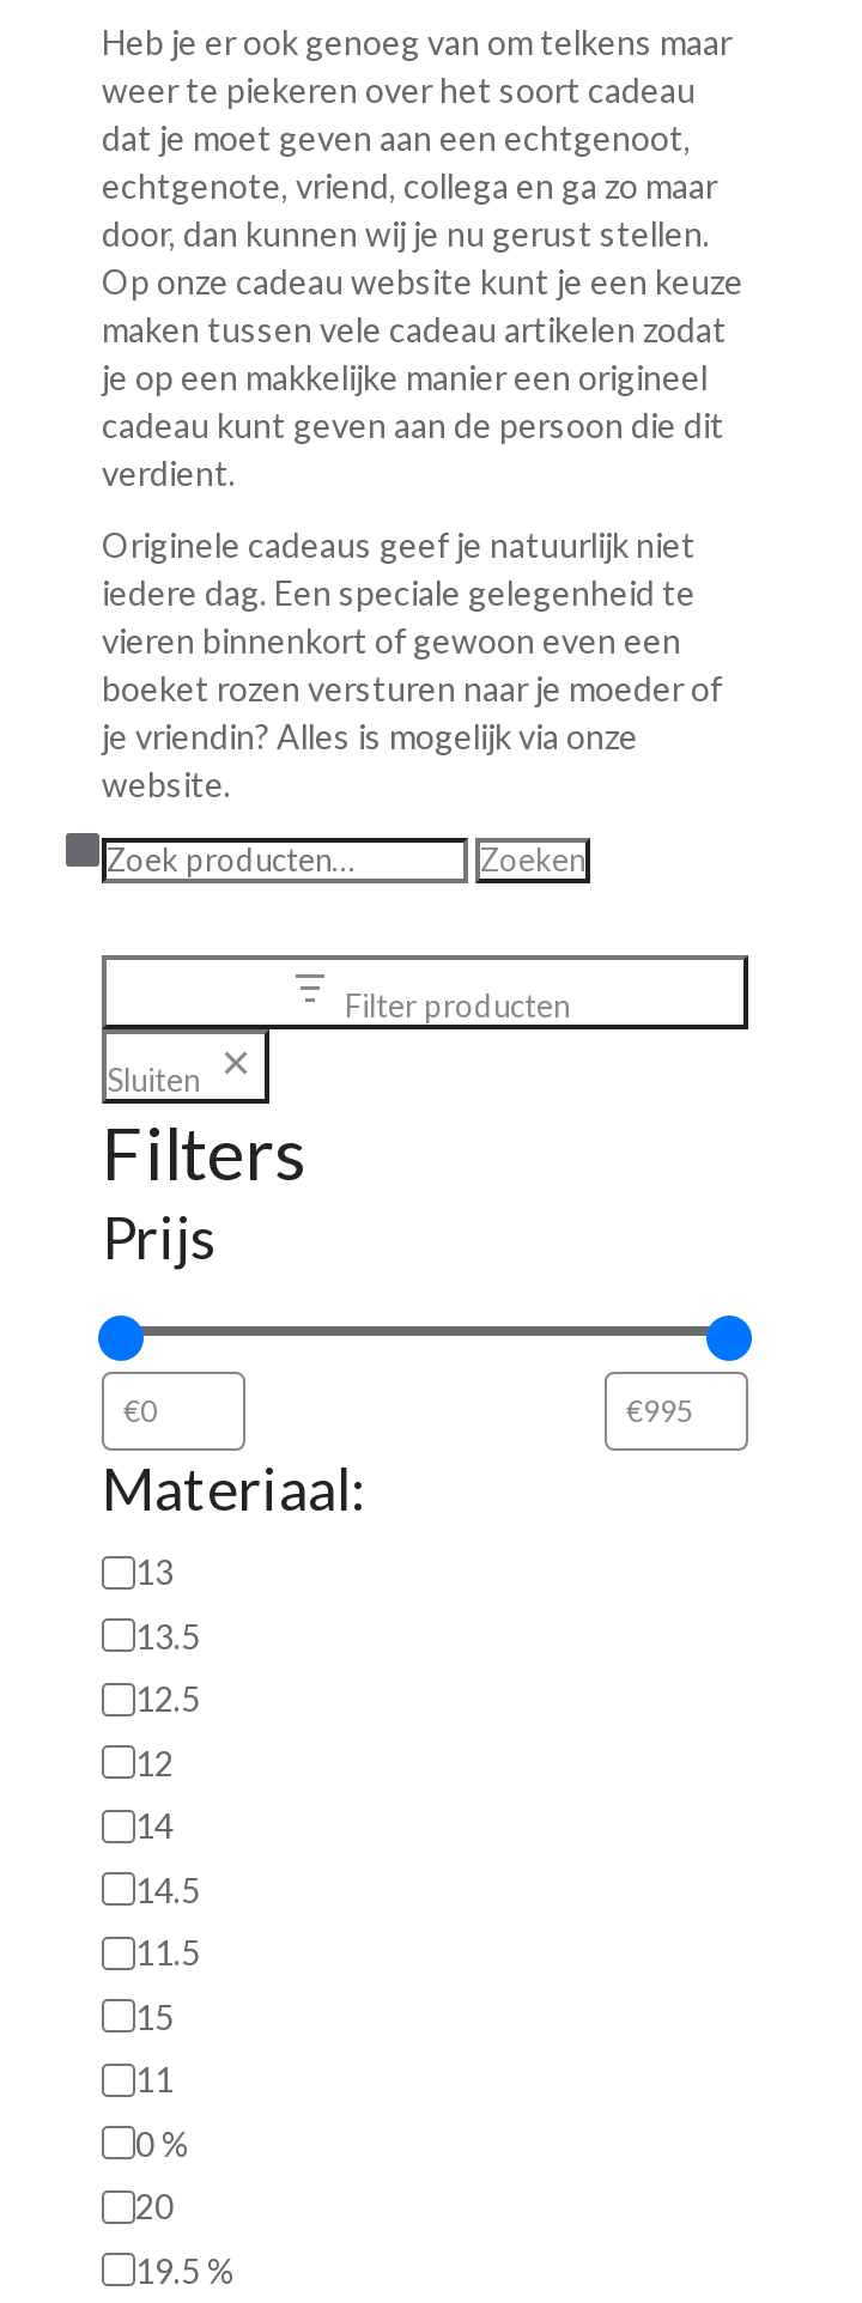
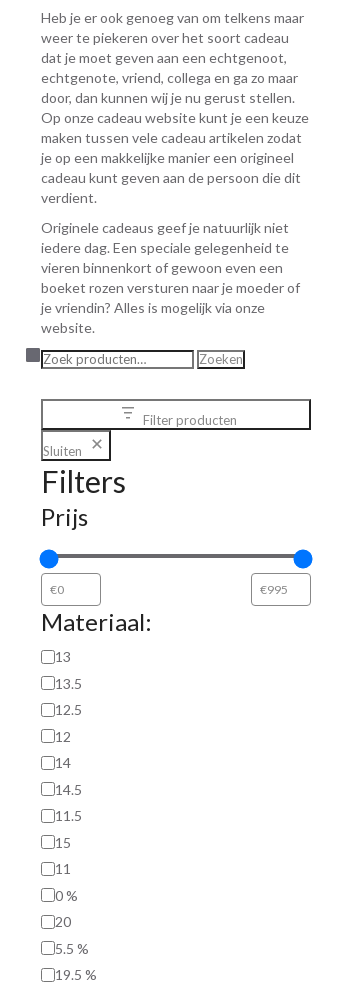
+ 5.5 %
